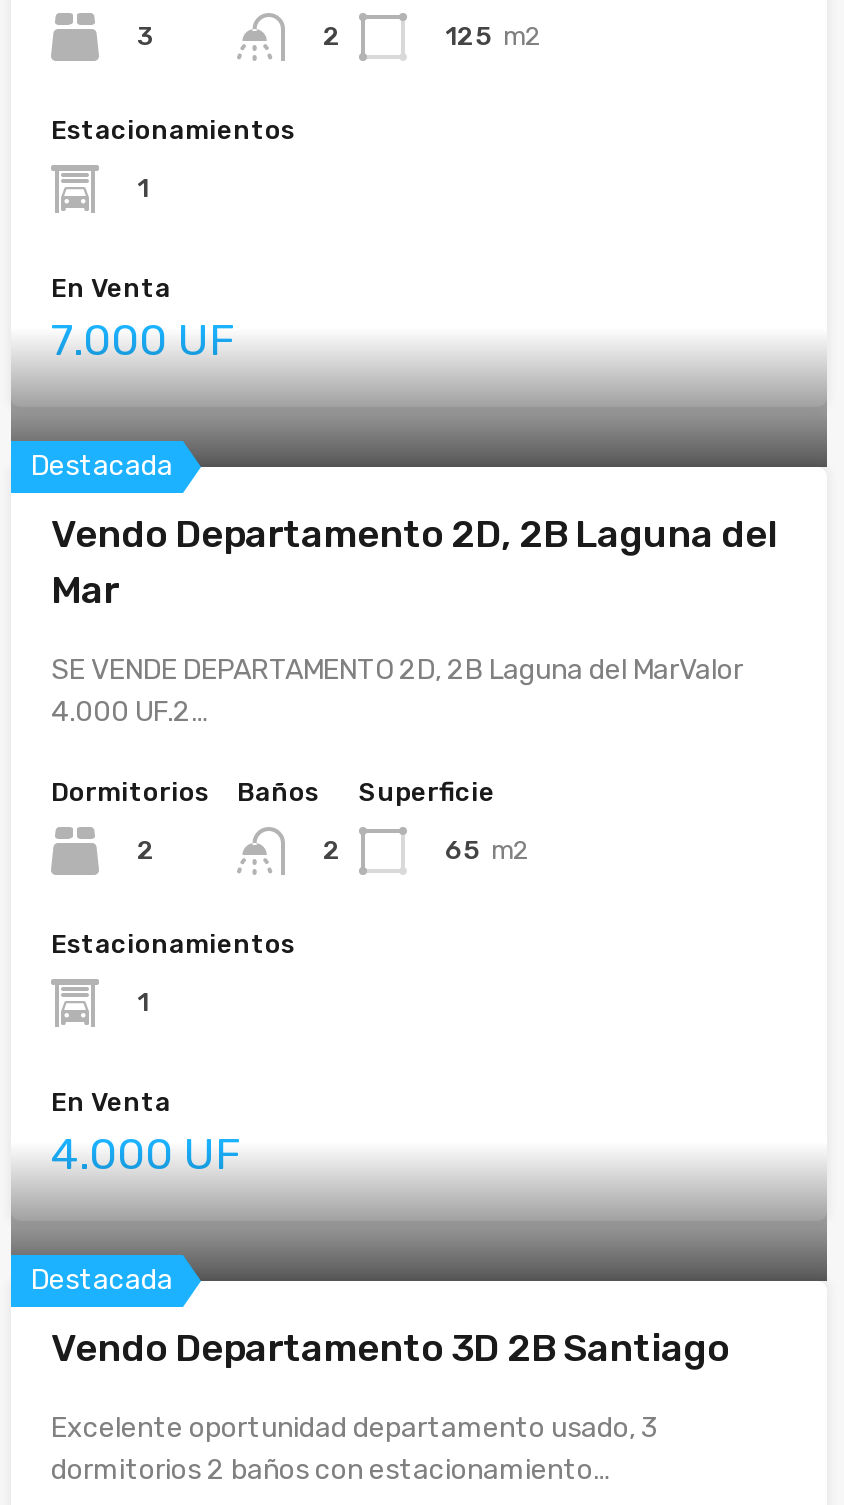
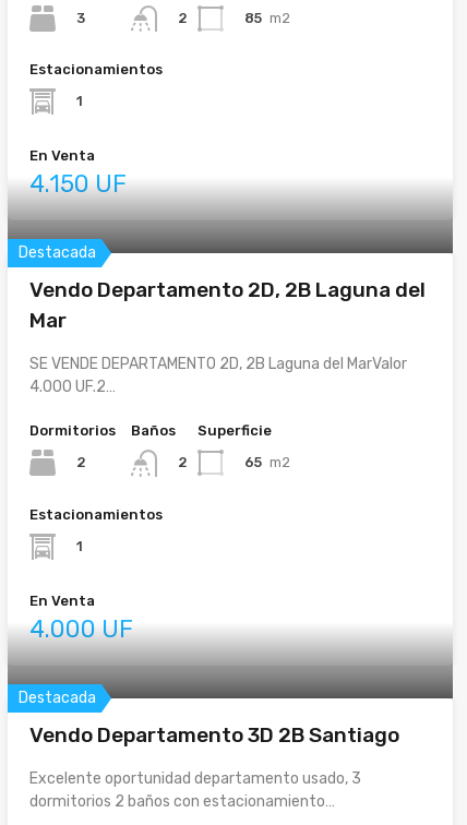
- 125 m2
+ 85 m2

- 7.000 UF
+ 4.150 UF
